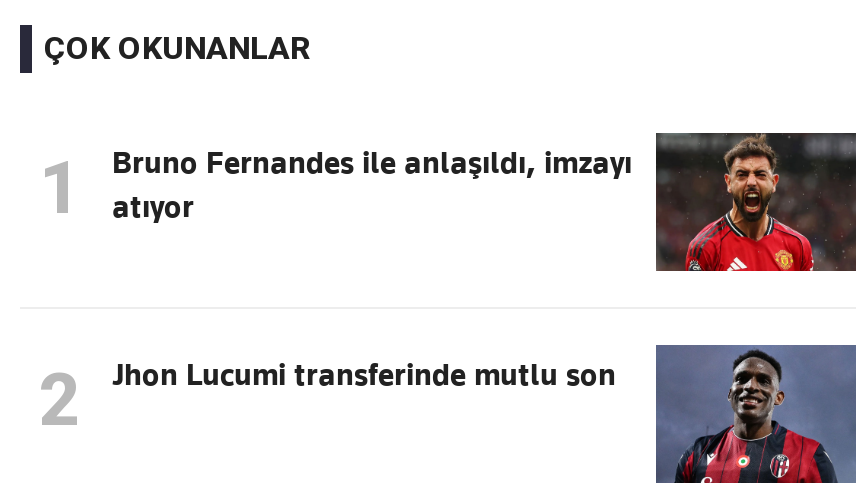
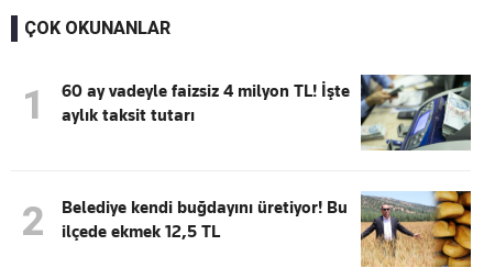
- [image]
- Bruno Fernandes ile anlaşıldı, imzayı
- atıyor
+ [image]
+ 60 ay vadeyle faizsiz 4 milyon TL! İşte
+ aylık taksit tutarı

- [image]
- Jhon Lucumi transferinde mutlu son
+ [image]
+ Belediye kendi buğdayını üretiyor! Bu
+ ilçede ekmek 12,5 TL
